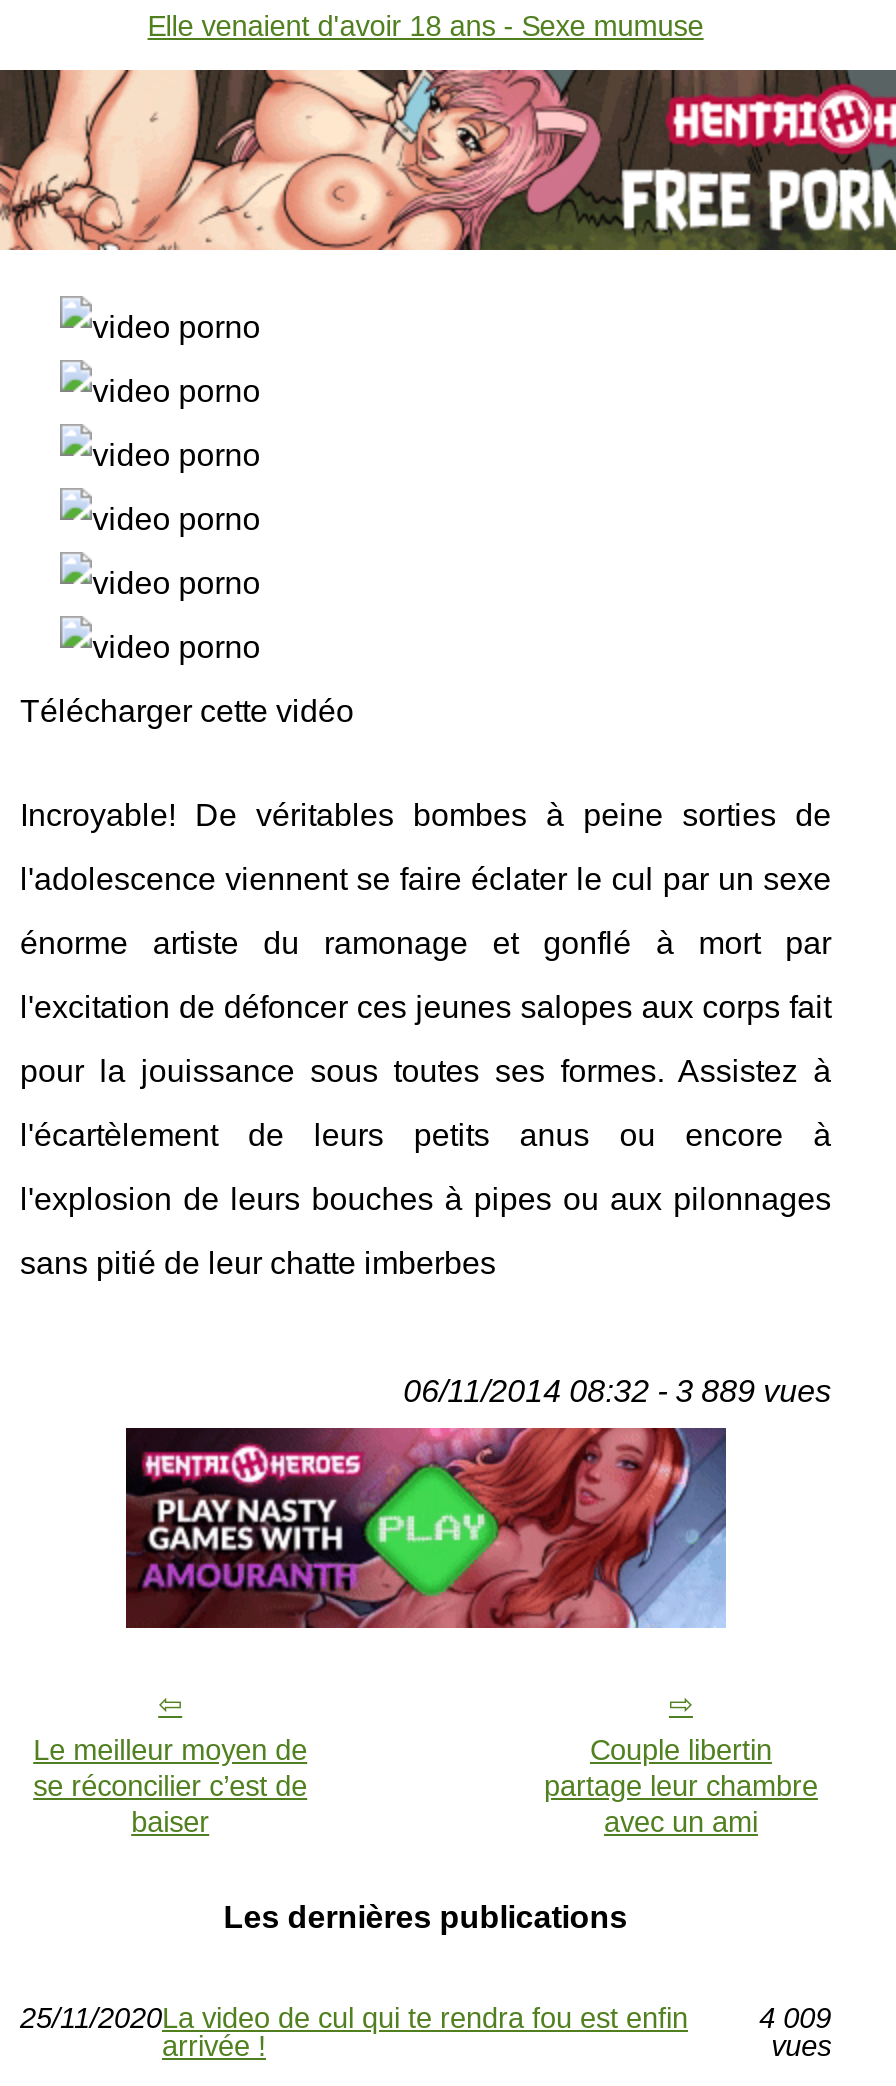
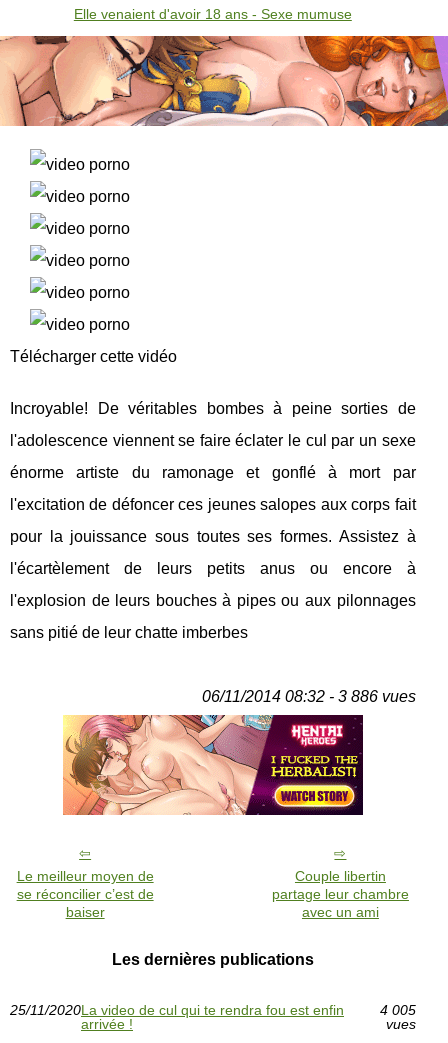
- [image]
+ [image]

- 06/11/2014 08:32 - 3 889 vues
+ 06/11/2014 08:32 - 3 886 vues

- [image]
+ [image]

- 4 009
+ 4 005
